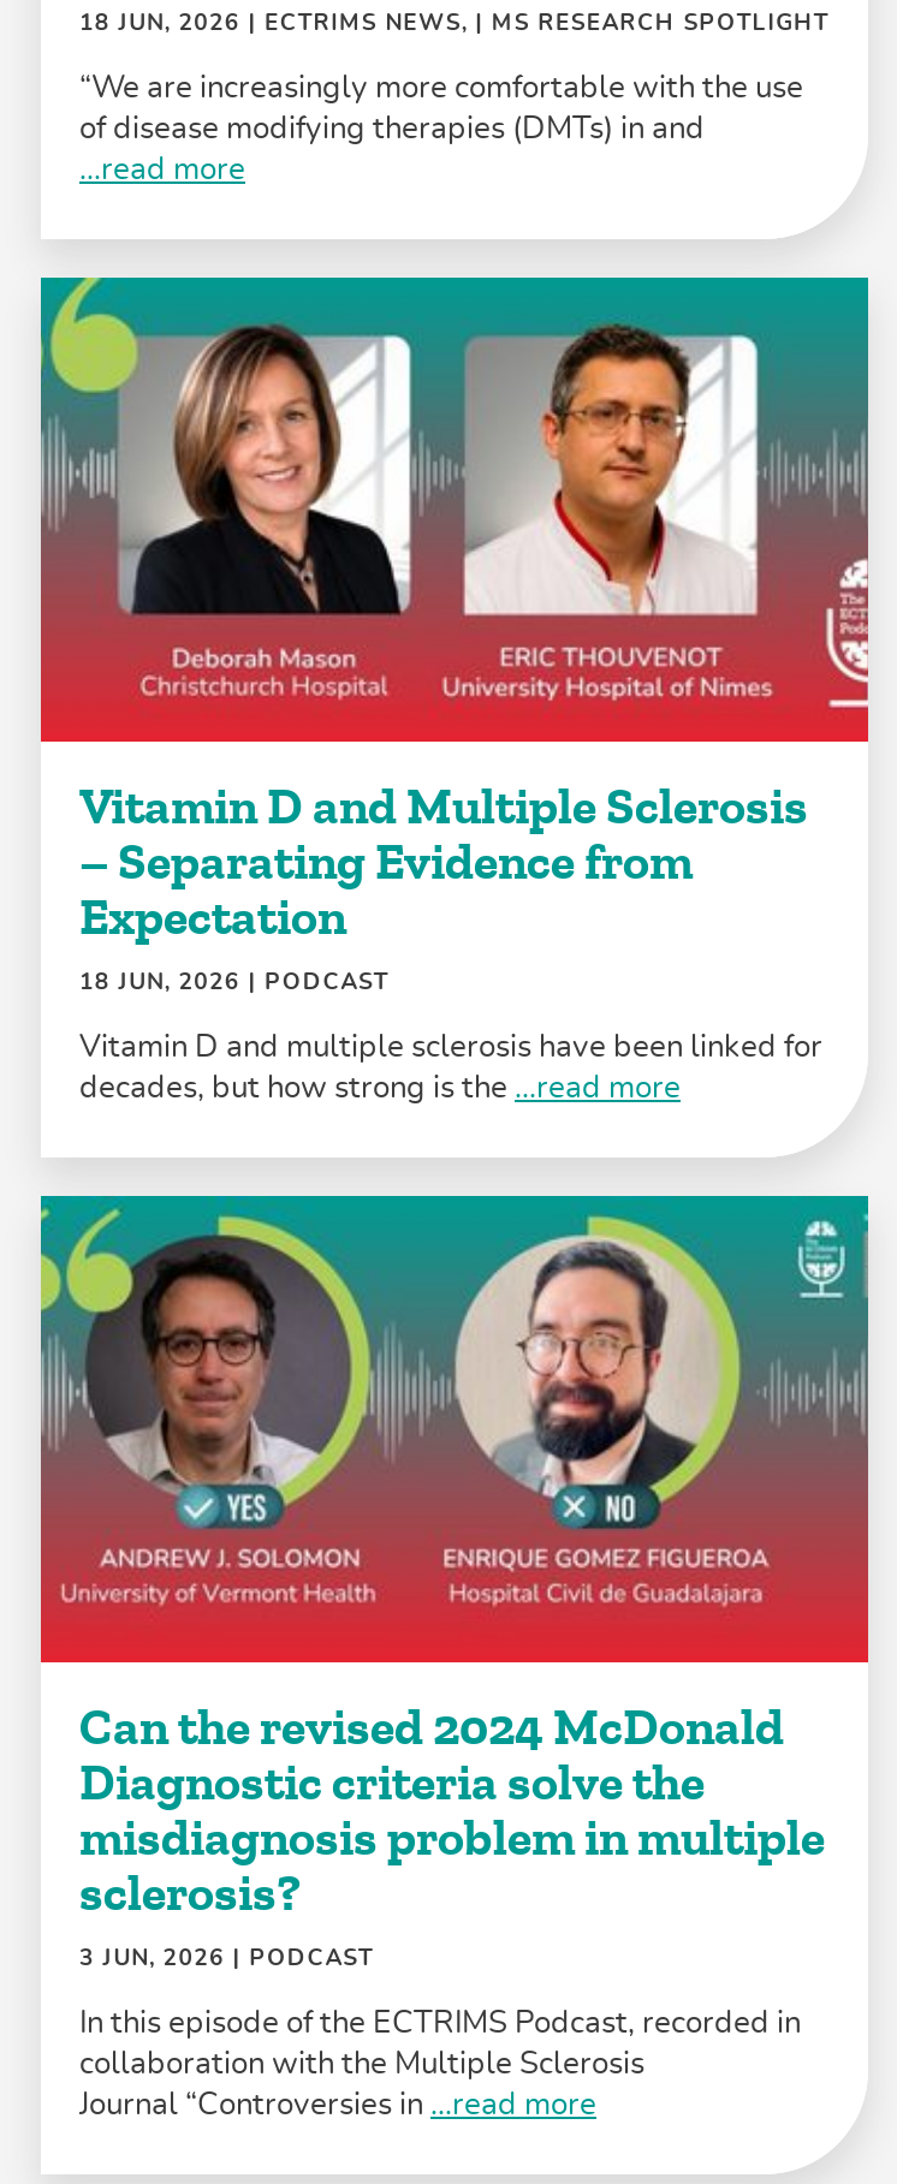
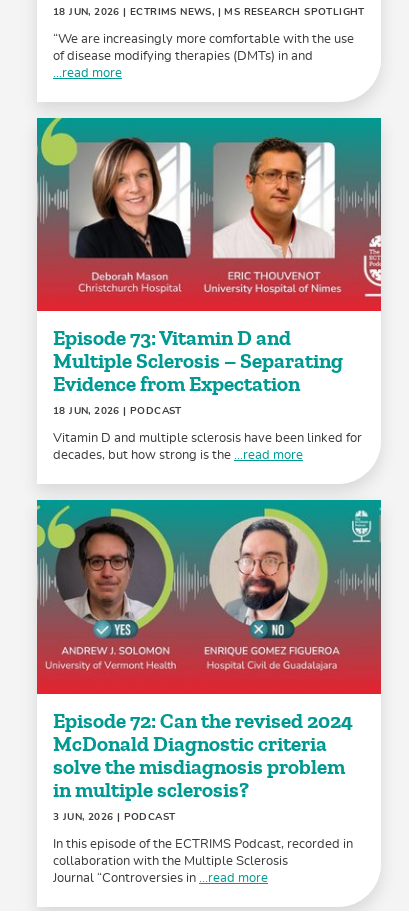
- Vitamin D and Multiple Sclerosis
- – Separating Evidence from
- Expectation
+ Episode 73: Vitamin D and
+ Multiple Sclerosis – Separating
+ Evidence from Expectation

- Can the revised 2024 McDonald
- Diagnostic criteria solve the
- misdiagnosis problem in multiple
- sclerosis?
+ Episode 72: Can the revised 2024
+ McDonald Diagnostic criteria
+ solve the misdiagnosis problem
+ in multiple sclerosis?
